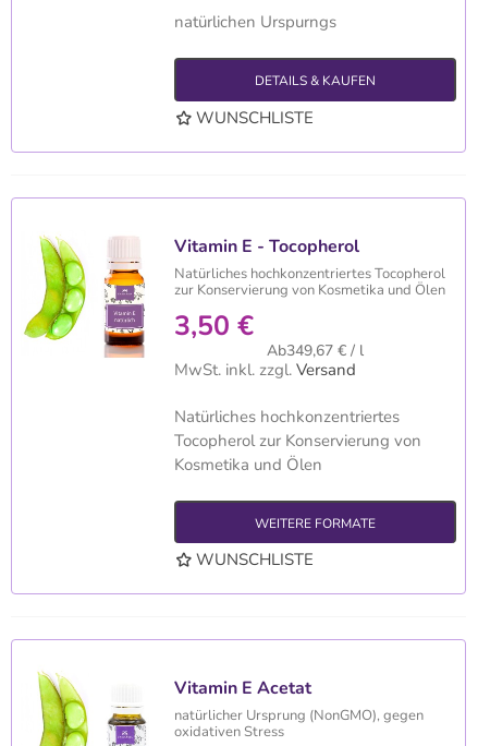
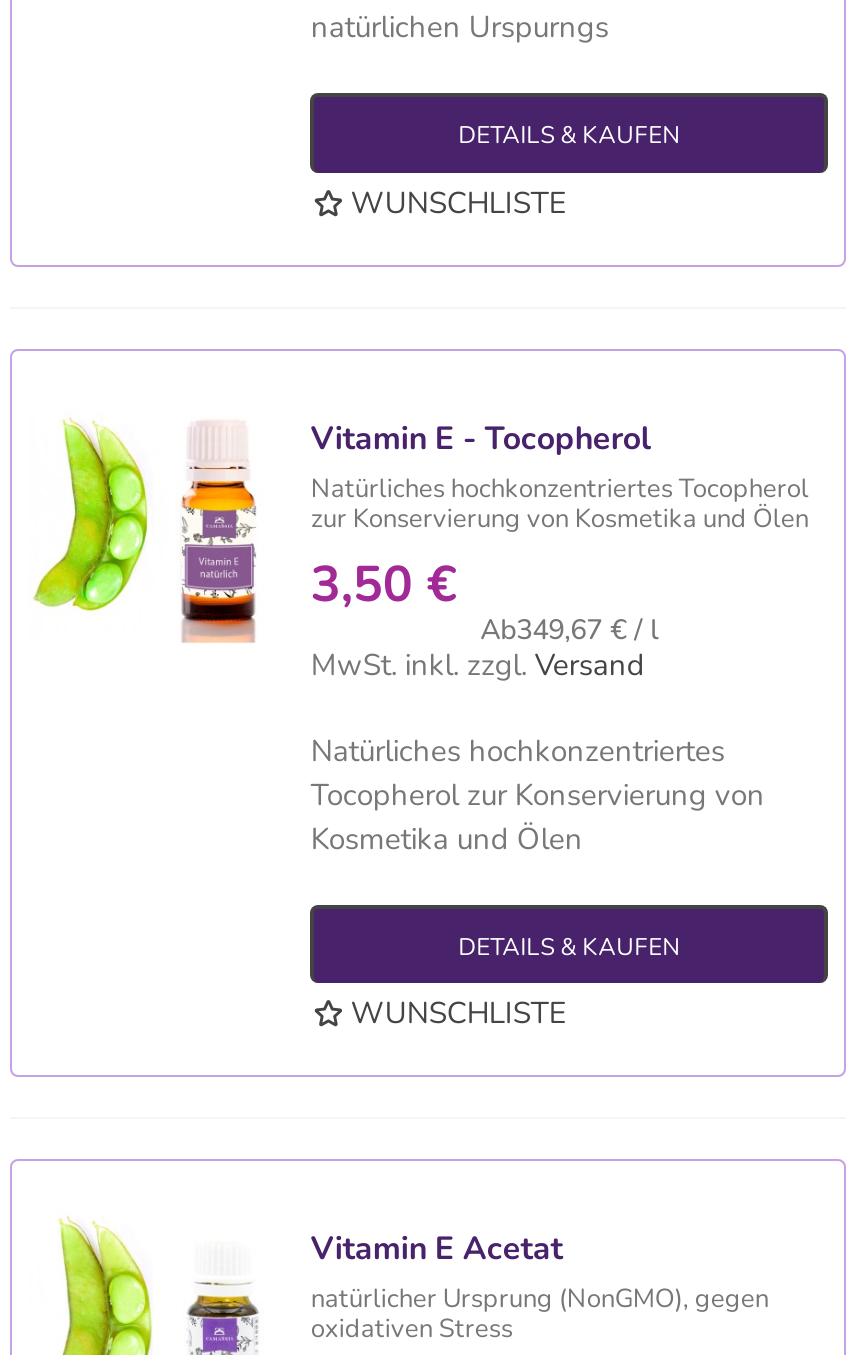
- WEITERE FORMATE
+ DETAILS & KAUFEN
